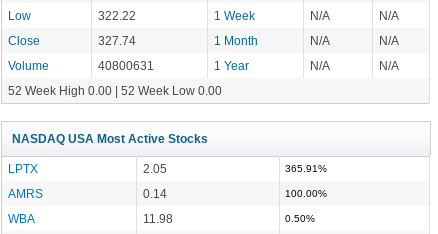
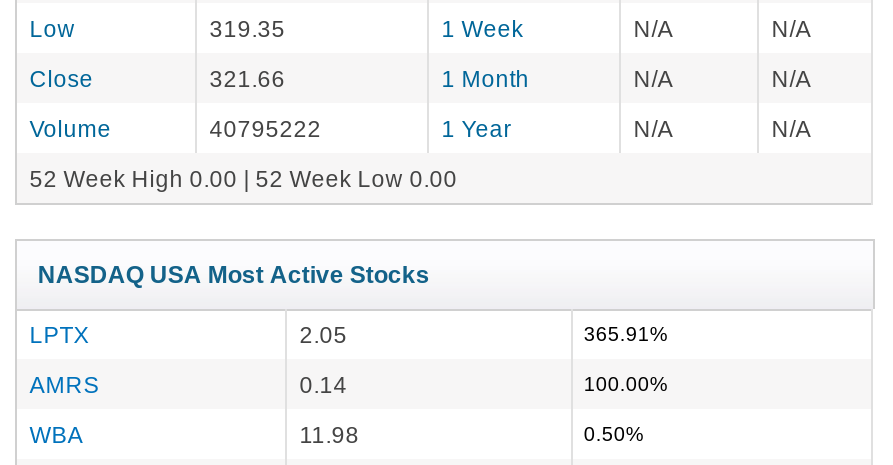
- 322.22
+ 319.35

- 327.74
+ 321.66

- 40800631
+ 40795222
